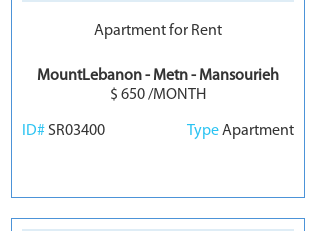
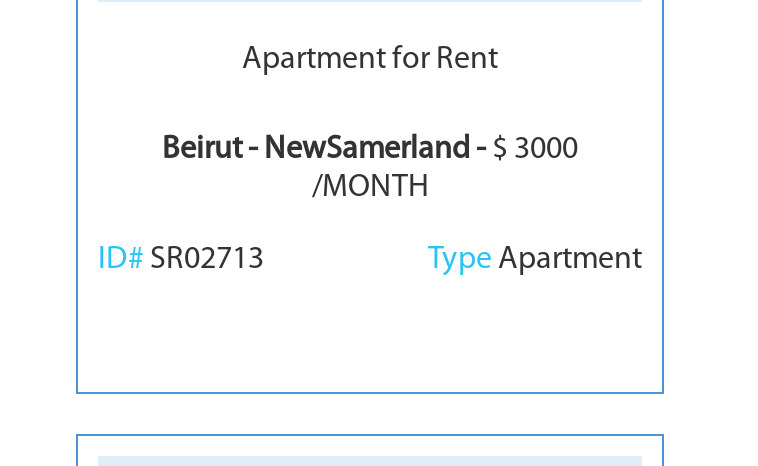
- MountLebanon - Metn - Mansourieh
- $ 650 /MONTH
+ Beirut - NewSamerland - $ 3000
+ /MONTH

- ID#SR03400
+ ID#SR02713
